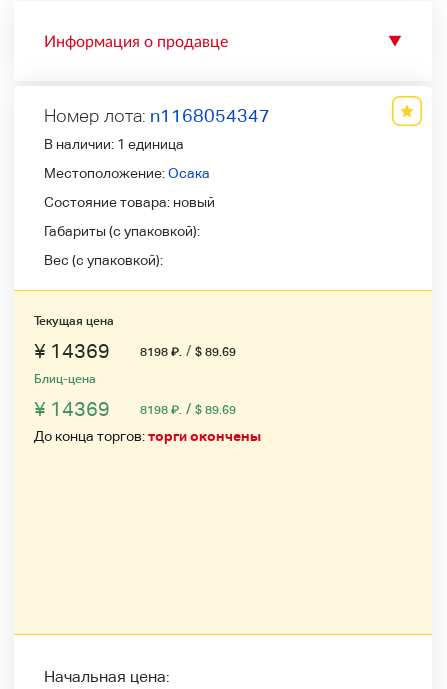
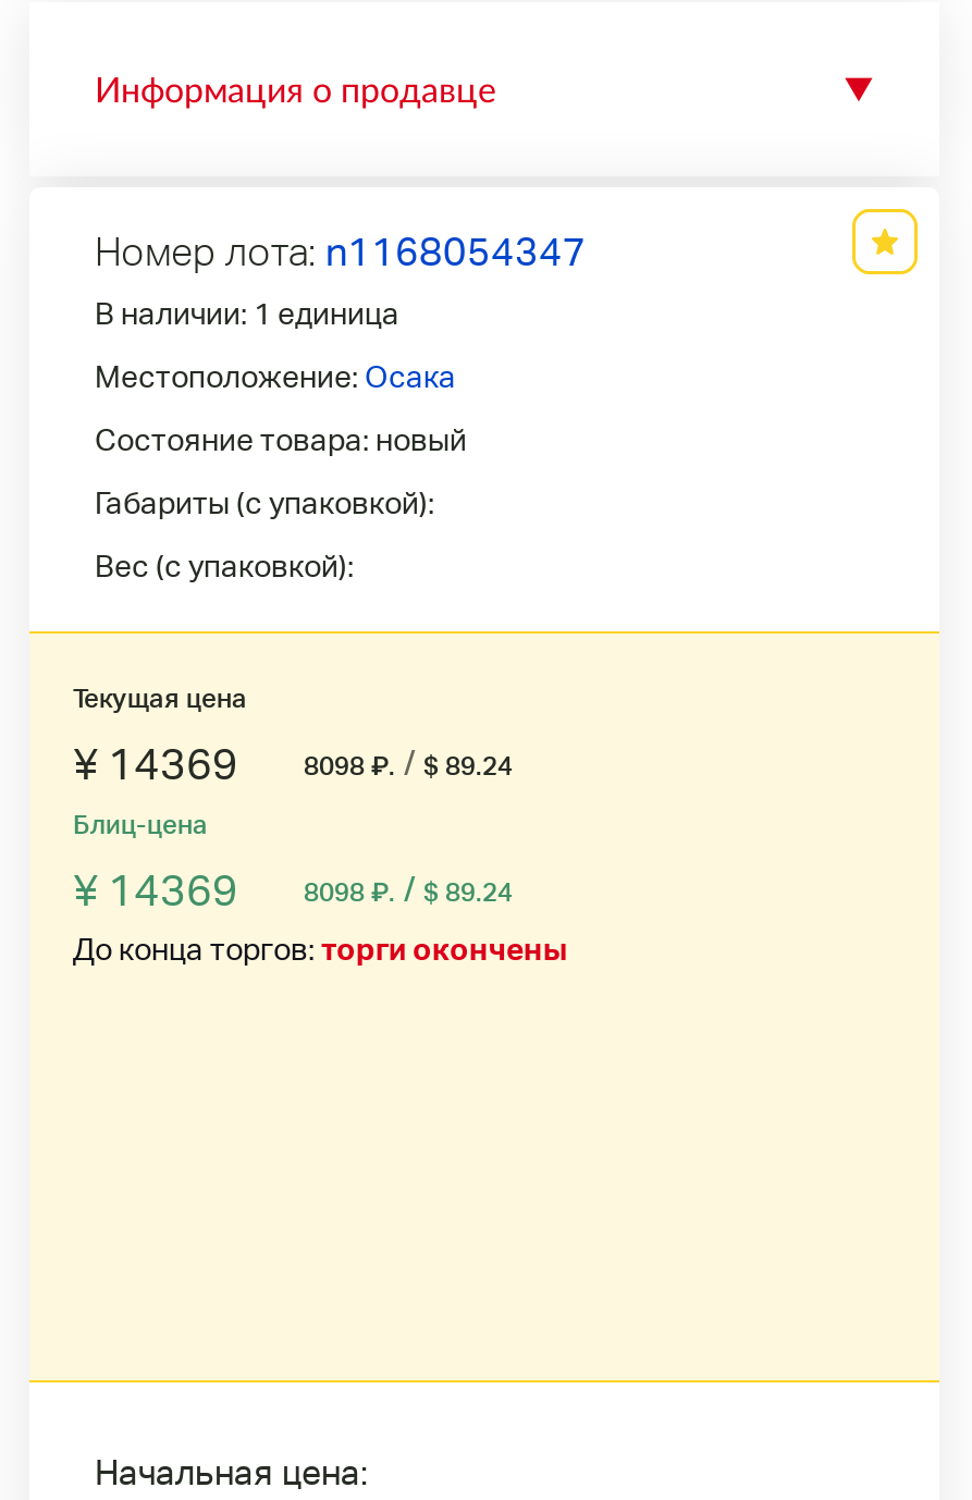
- ¥ 14369 8198 ₽. / $ 89.69
+ ¥ 14369 8098 ₽. / $ 89.24

- ¥ 14369 8198 ₽. / $ 89.69
+ ¥ 14369 8098 ₽. / $ 89.24
